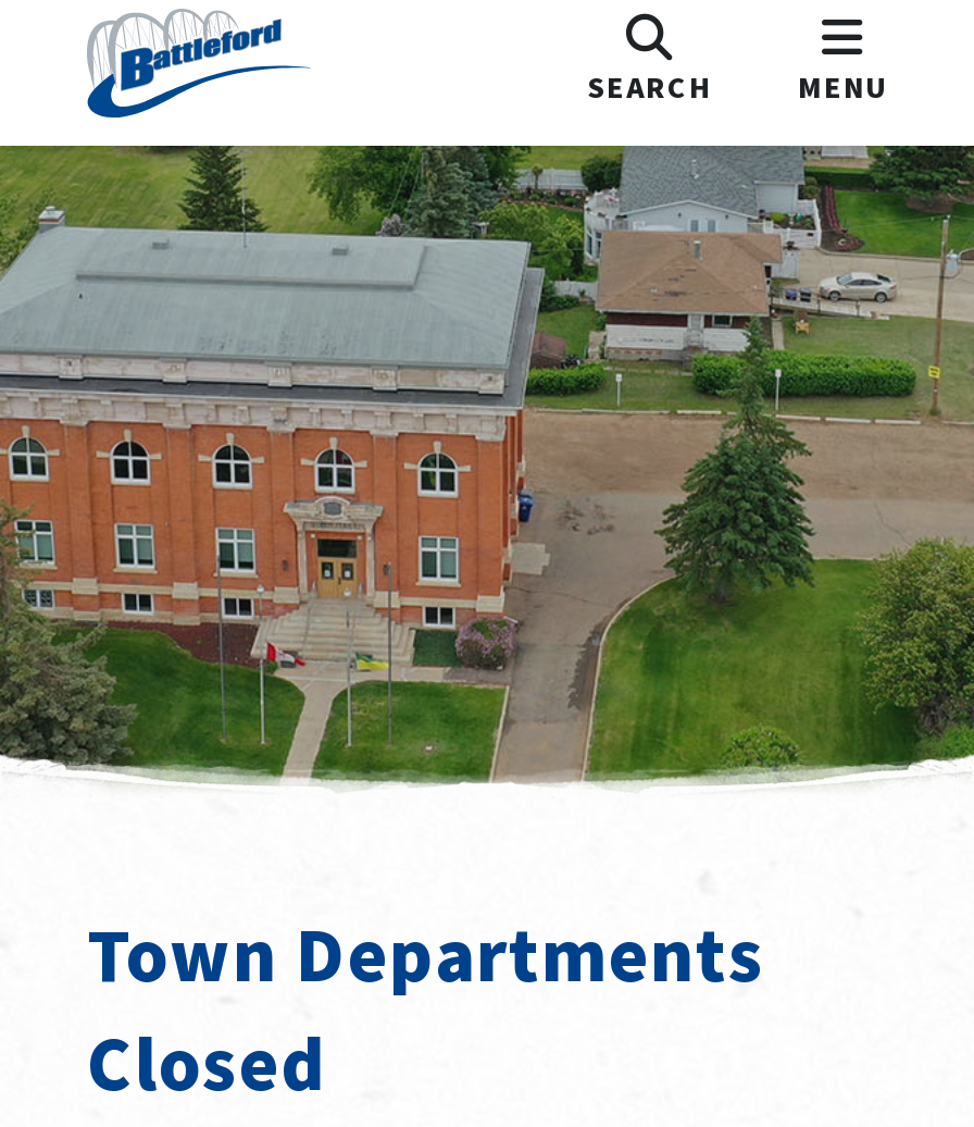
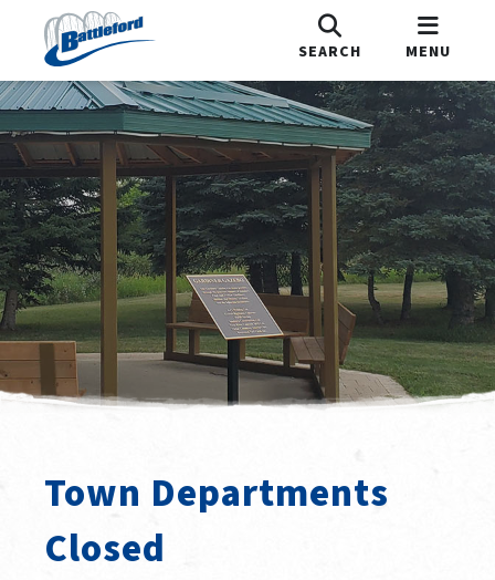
- [image]
+ [image]
